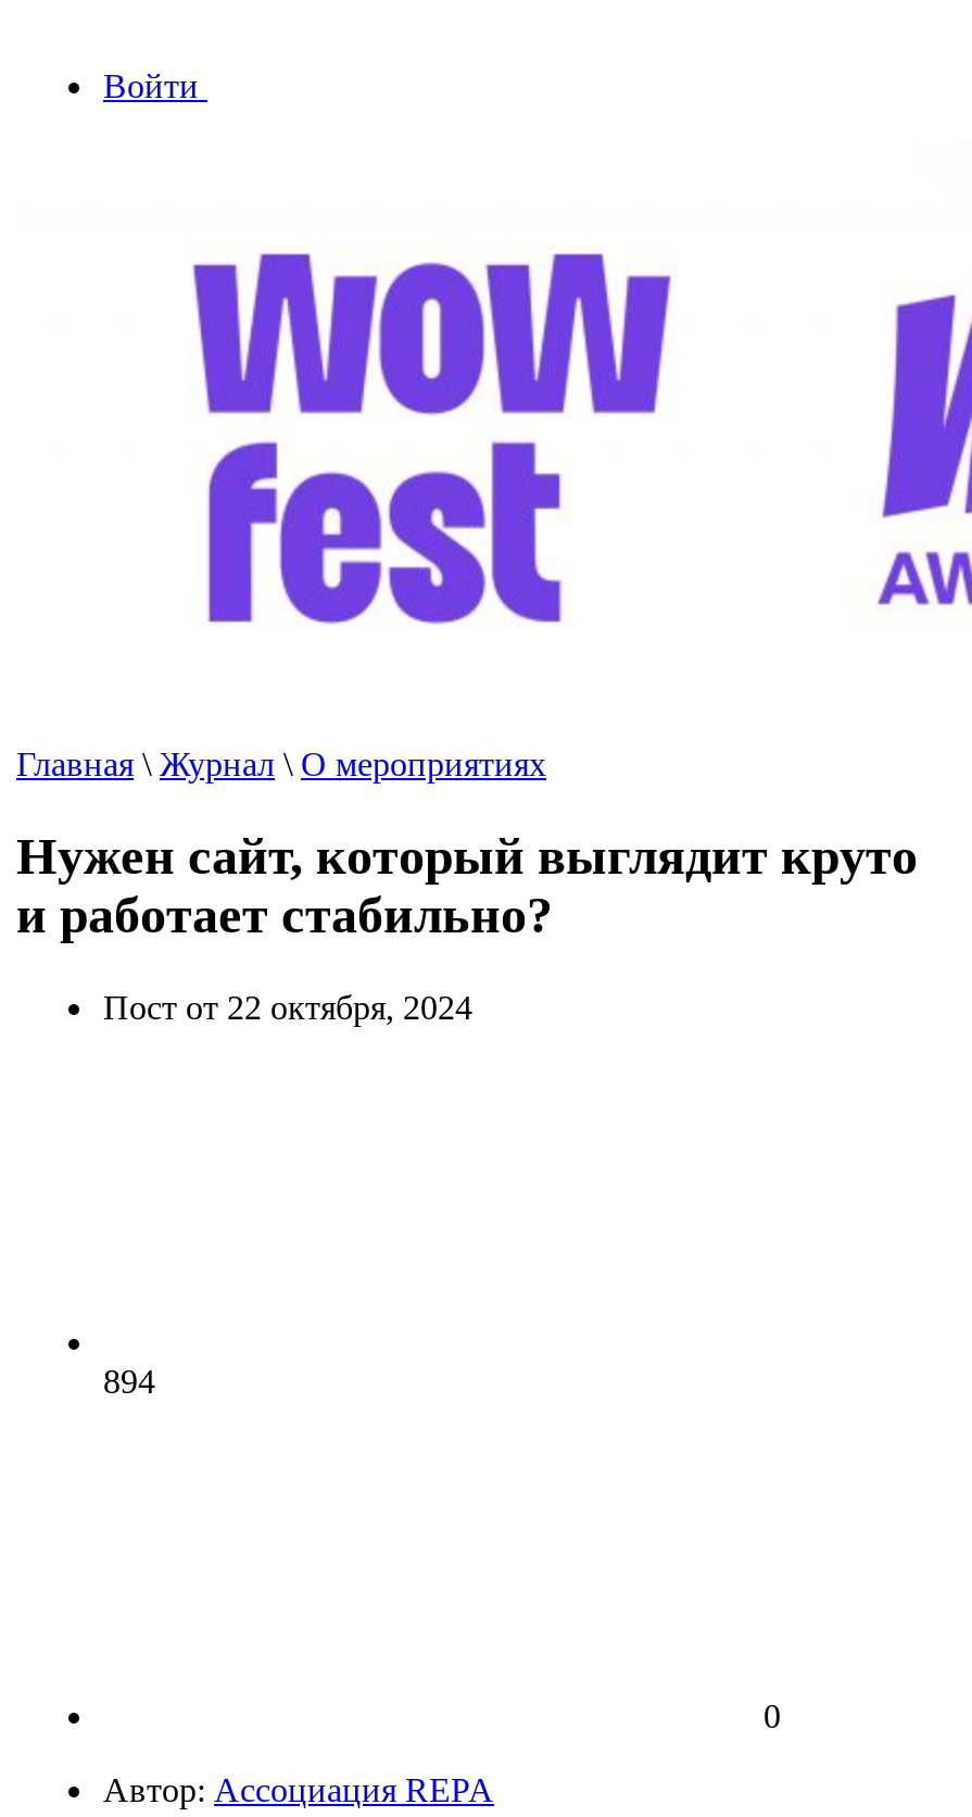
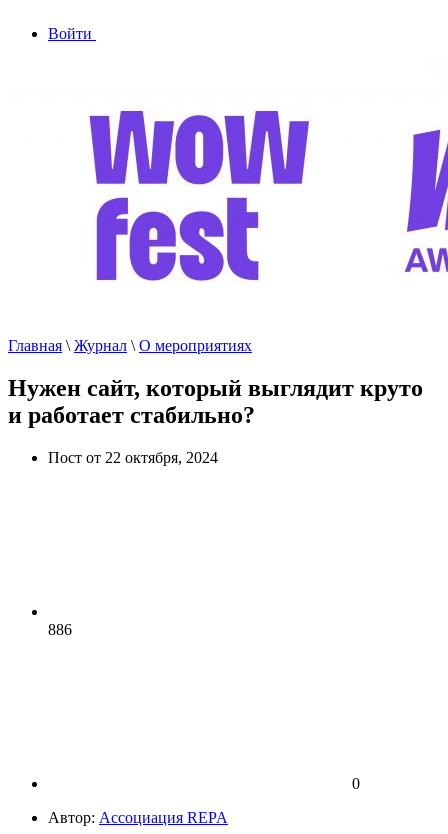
- 894
+ 886
